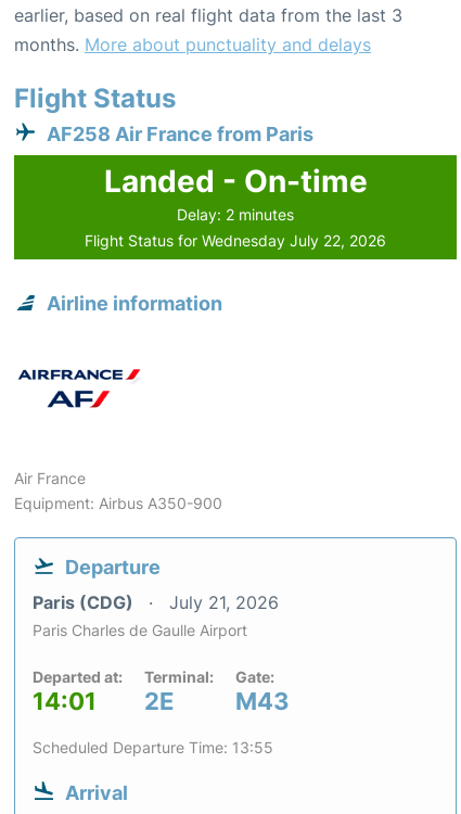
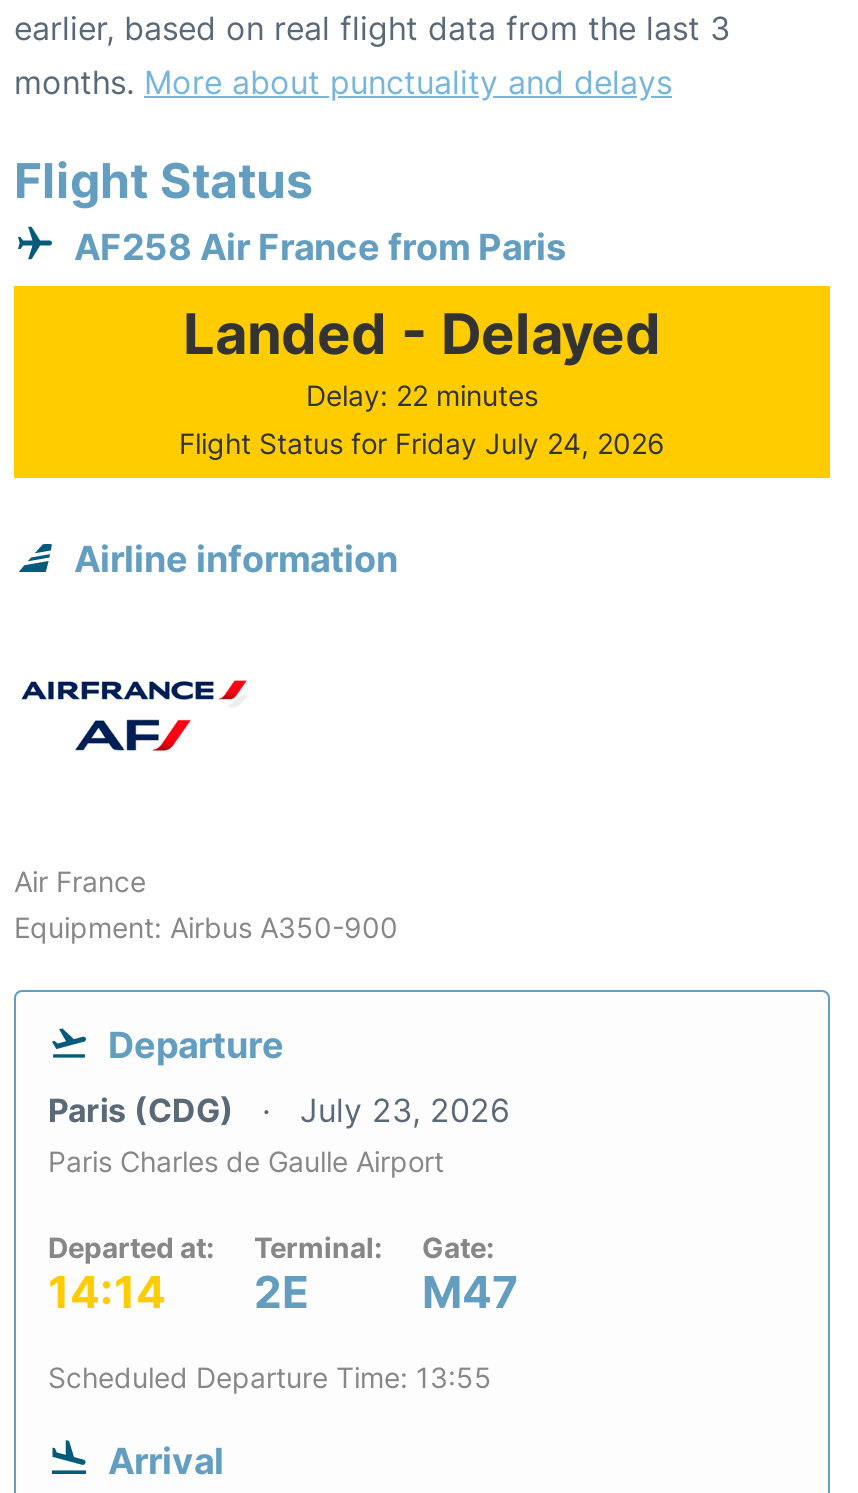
- Landed - On-time
+ Landed - Delayed

- Delay: 2 minutes
+ Delay: 22 minutes

- Flight Status for Wednesday July 22, 2026
+ Flight Status for Friday July 24, 2026

- Paris (CDG) July 21, 2026
+ Paris (CDG) July 23, 2026

- 14:01 2E
+ 14:14 2E

- M43
+ M47
